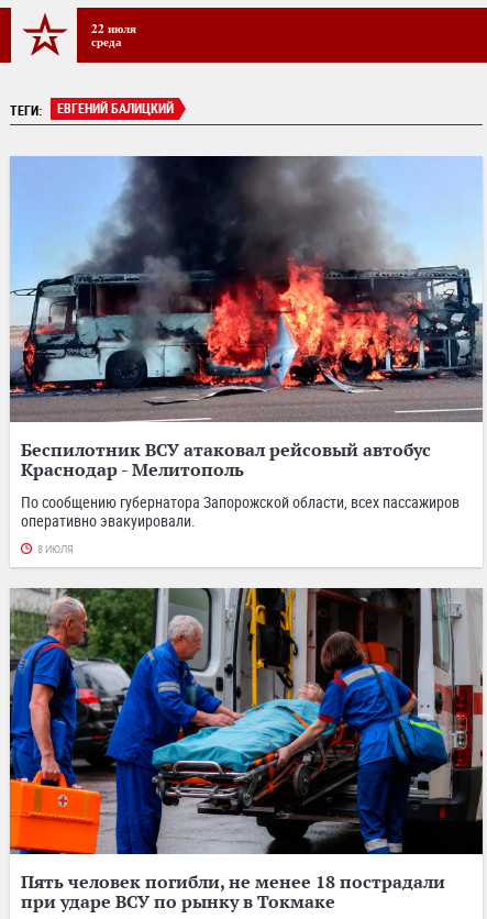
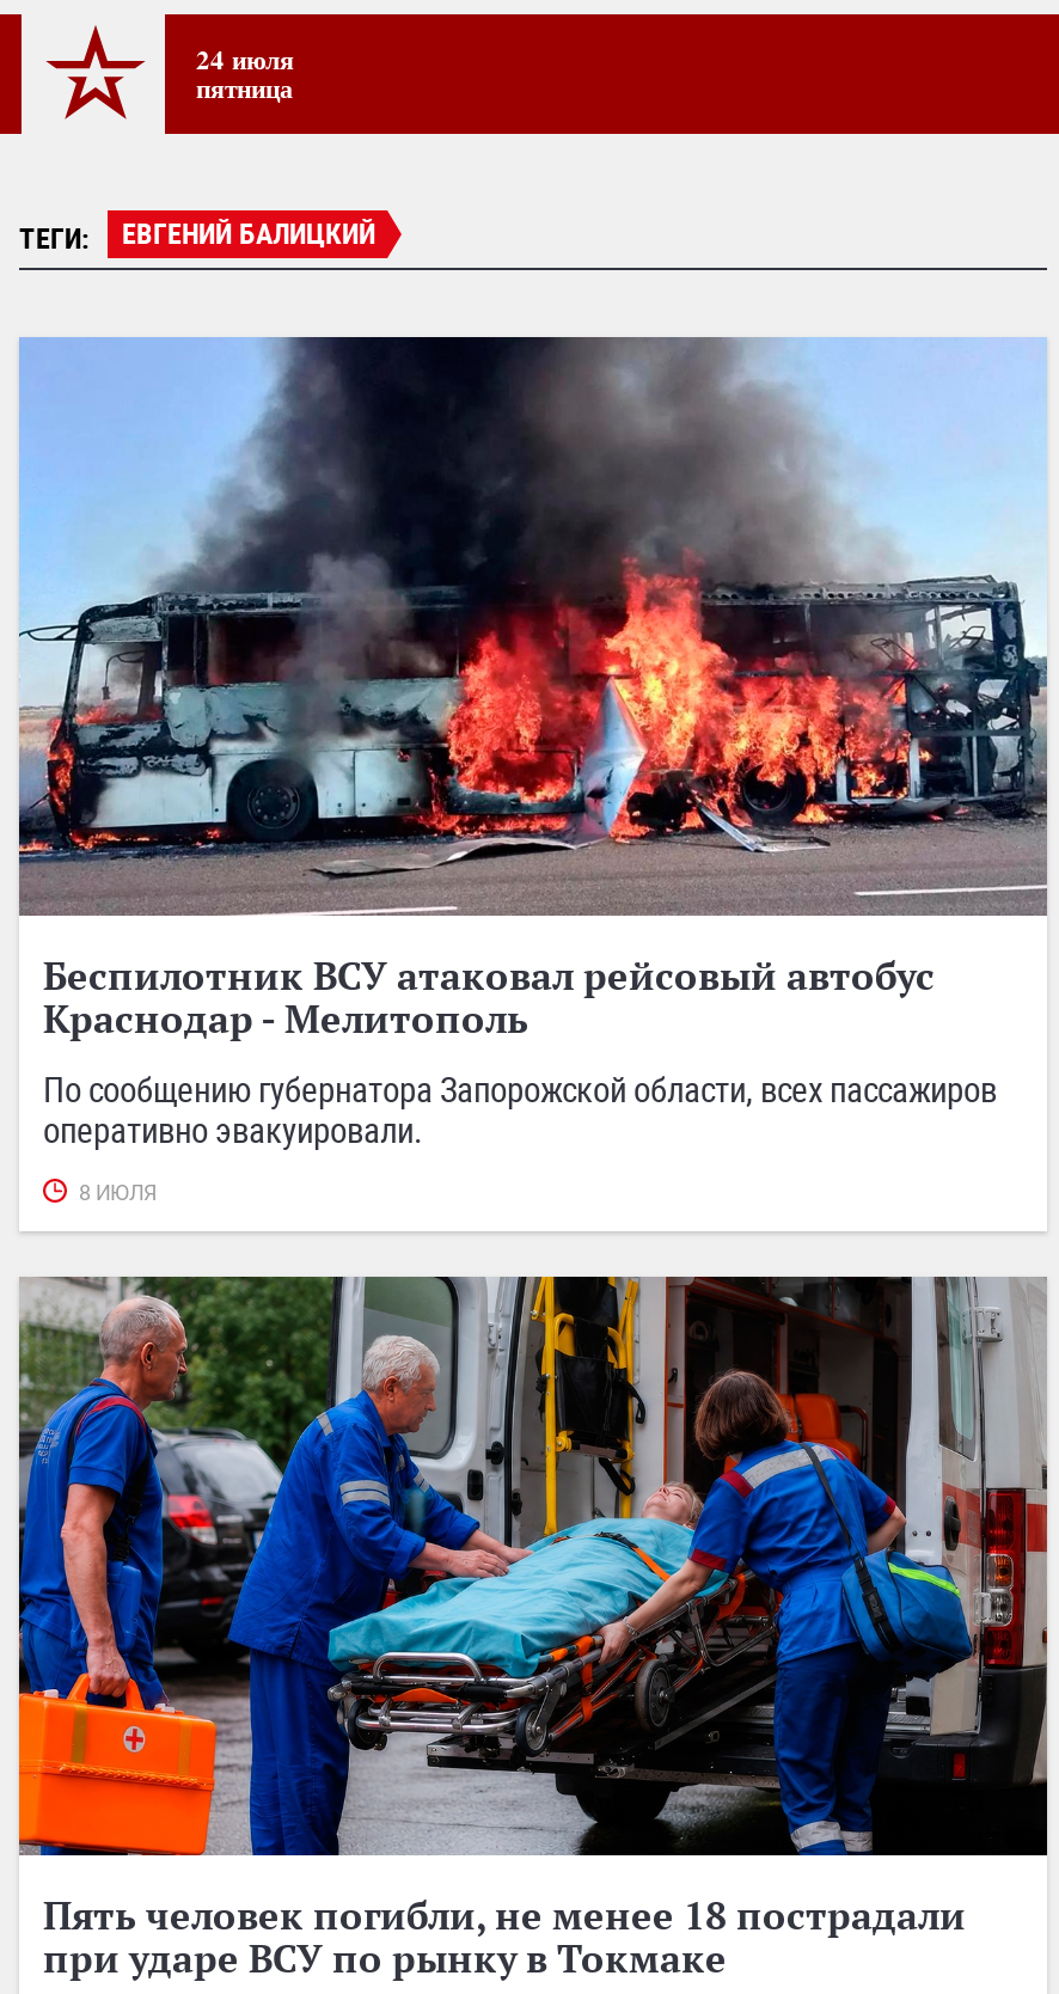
- 22 июля
- среда
+ 24 июля
+ пятница
